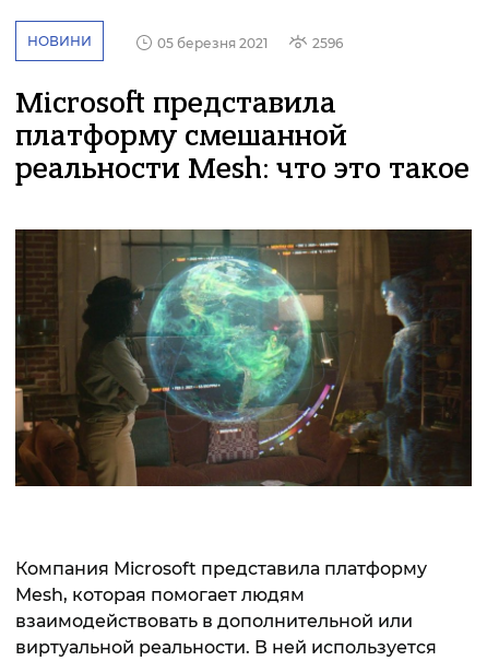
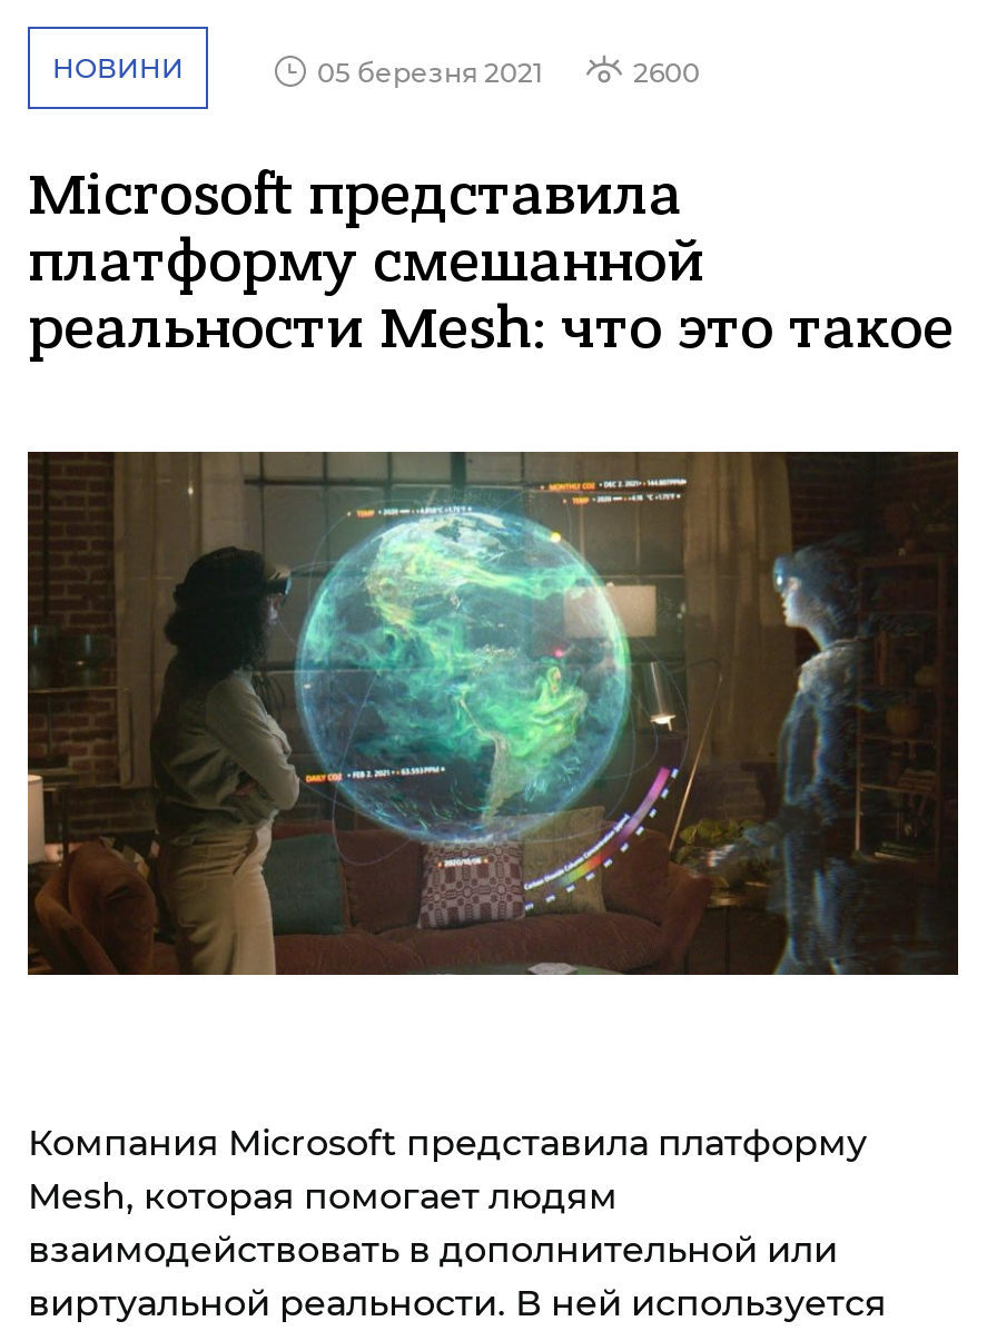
- 2596
+ 2600
